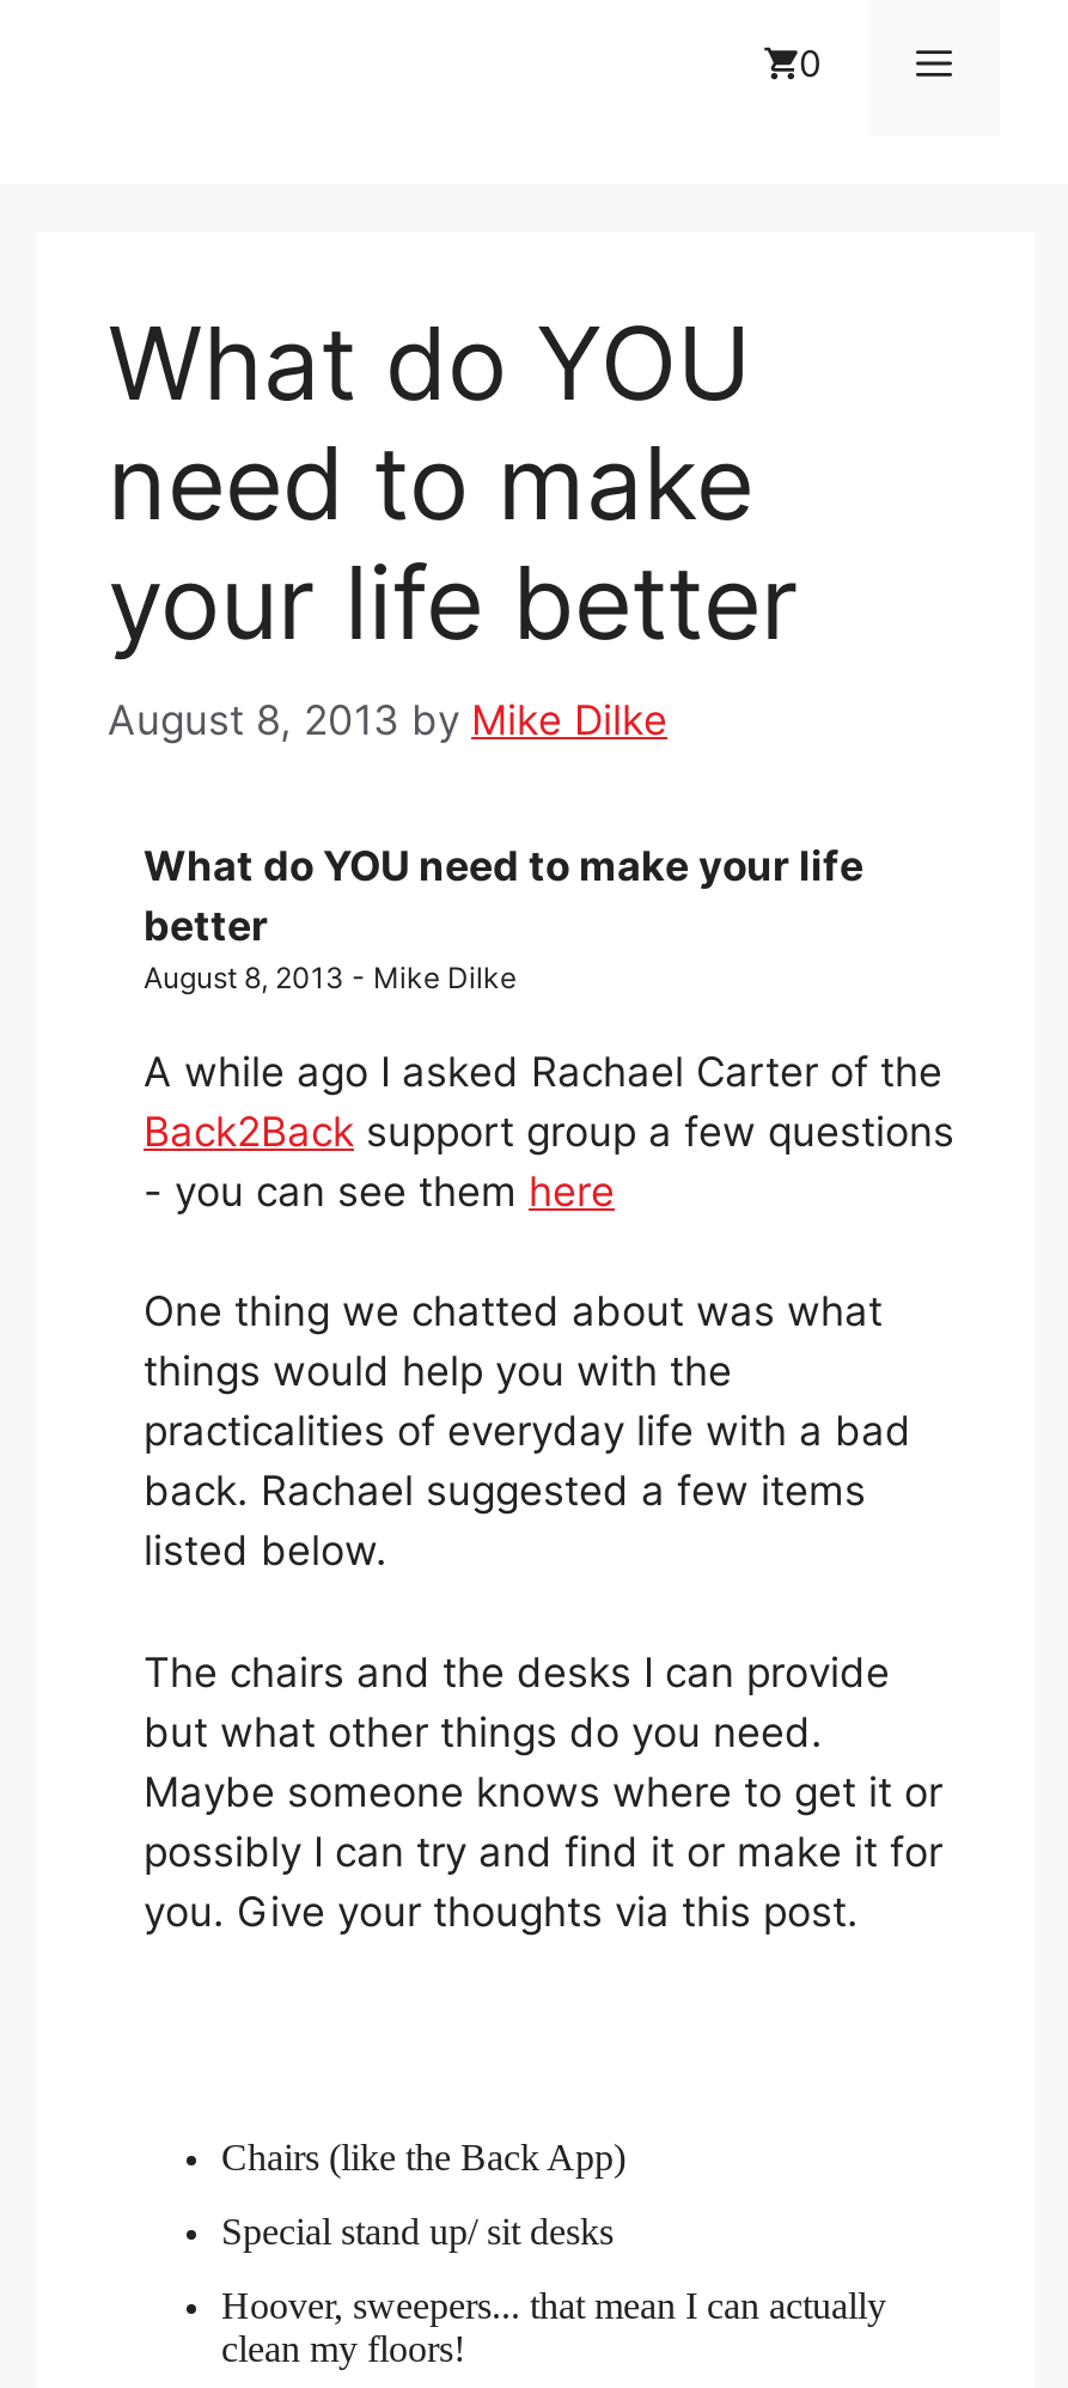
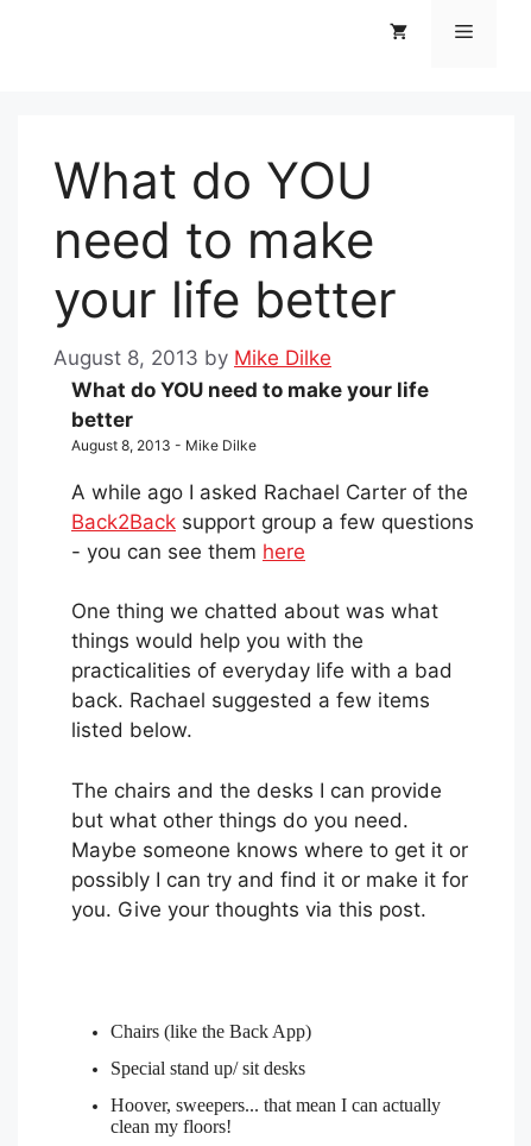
- 0
